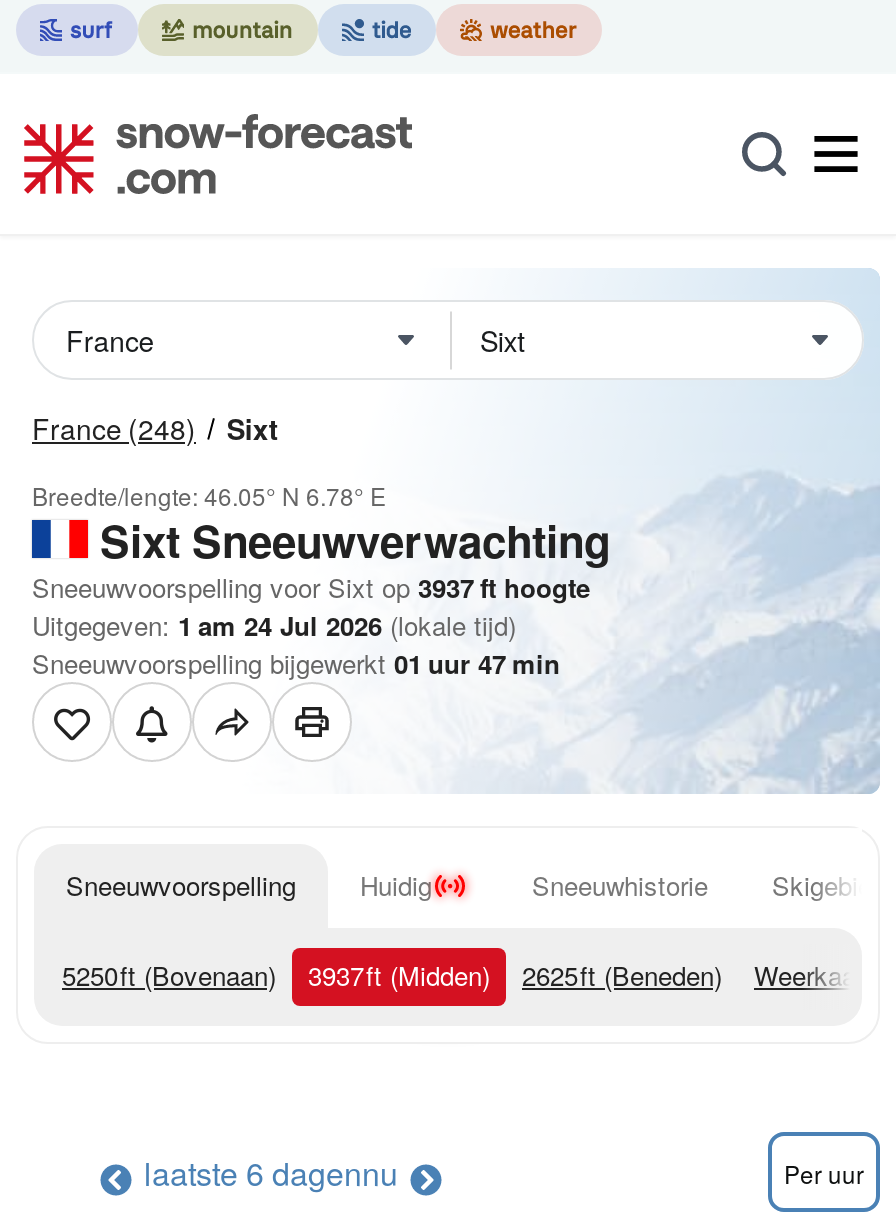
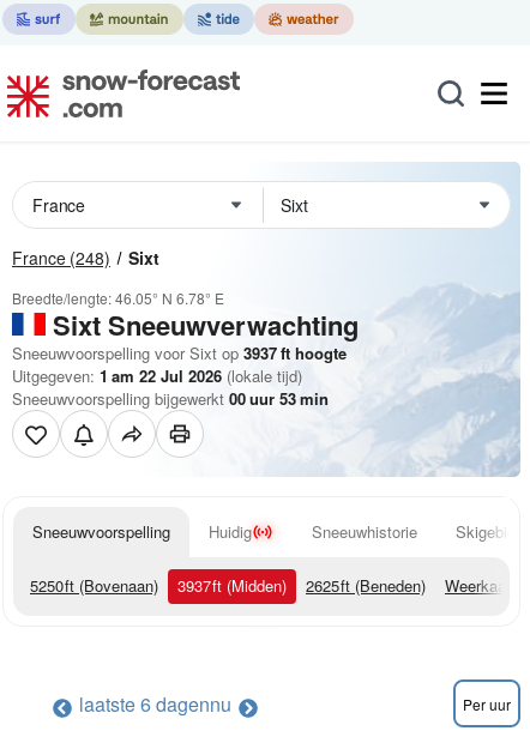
- Uitgegeven: 1 am 24 Jul 2026 (lokale tijd)
+ Uitgegeven: 1 am 22 Jul 2026 (lokale tijd)

- Sneeuwvoorspelling bijgewerkt 01 uur 47 min
+ Sneeuwvoorspelling bijgewerkt 00 uur 53 min
